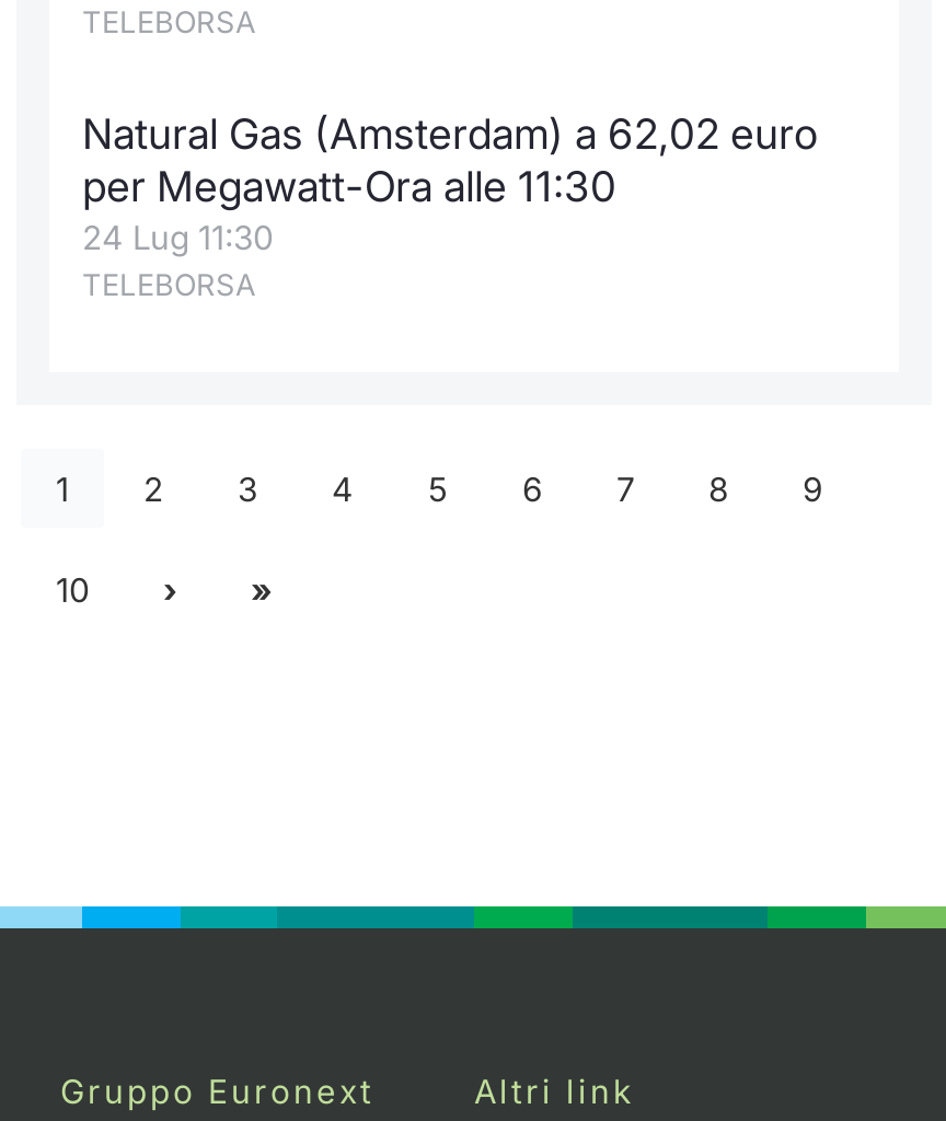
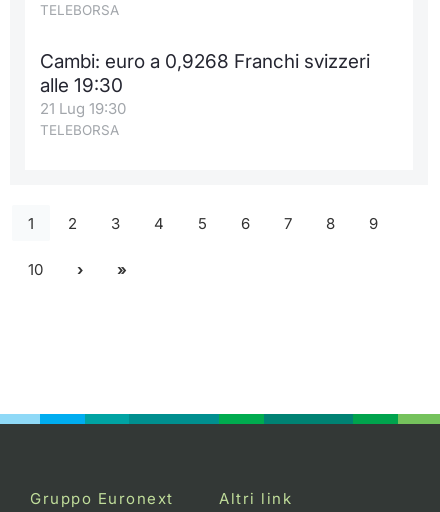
- Natural Gas (Amsterdam) a 62,02 euro
- per Megawatt-Ora alle 11:30
- 24 Lug 11:30
+ Cambi: euro a 0,9268 Franchi svizzeri
+ alle 19:30
+ 21 Lug 19:30
